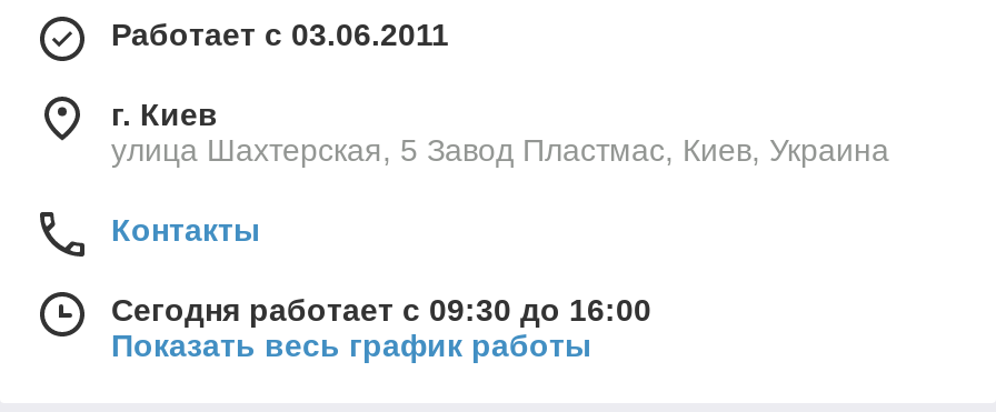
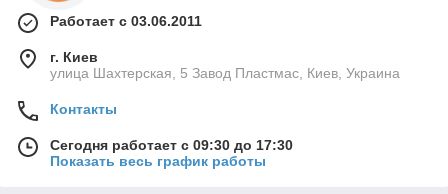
- Сегодня работает с 09:30 до 16:00
+ Сегодня работает с 09:30 до 17:30
